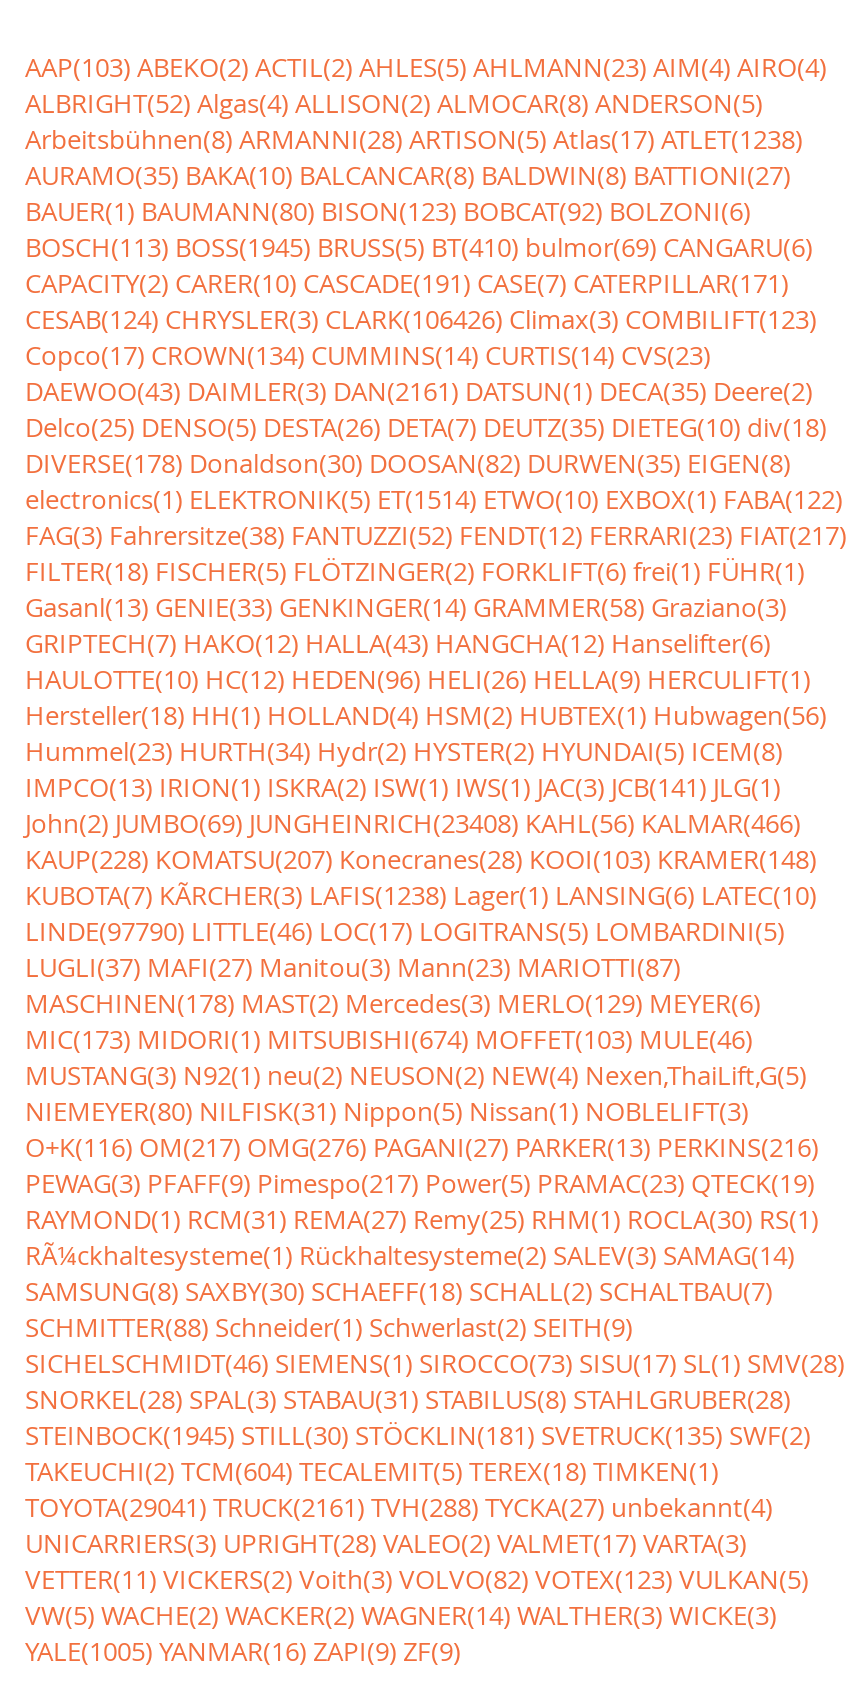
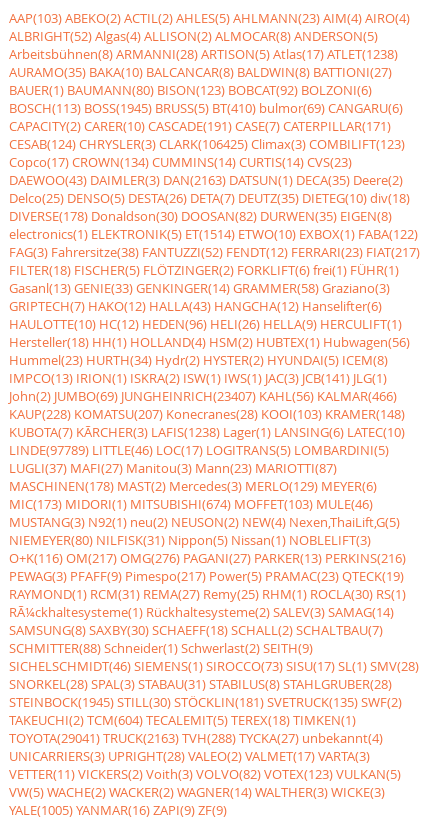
- CESAB(124) CHRYSLER(3) CLARK(106426) Climax(3) COMBILIFT(123)
+ CESAB(124) CHRYSLER(3) CLARK(106425) Climax(3) COMBILIFT(123)

- DAEWOO(43) DAIMLER(3) DAN(2161) DATSUN(1) DECA(35) Deere(2)
+ DAEWOO(43) DAIMLER(3) DAN(2163) DATSUN(1) DECA(35) Deere(2)

- John(2) JUMBO(69) JUNGHEINRICH(23408) KAHL(56) KALMAR(466)
+ John(2) JUMBO(69) JUNGHEINRICH(23407) KAHL(56) KALMAR(466)

- LINDE(97790) LITTLE(46) LOC(17) LOGITRANS(5) LOMBARDINI(5)
+ LINDE(97789) LITTLE(46) LOC(17) LOGITRANS(5) LOMBARDINI(5)

- TOYOTA(29041) TRUCK(2161) TVH(288) TYCKA(27) unbekannt(4)
+ TOYOTA(29041) TRUCK(2163) TVH(288) TYCKA(27) unbekannt(4)
